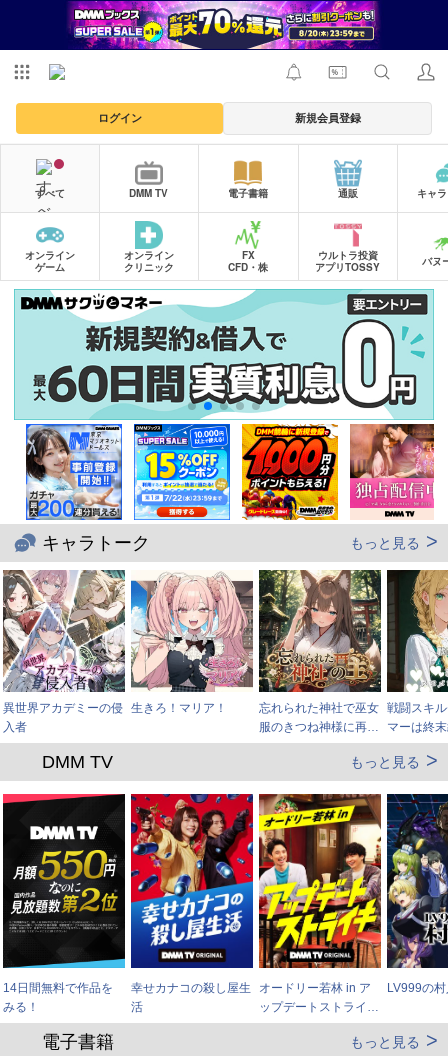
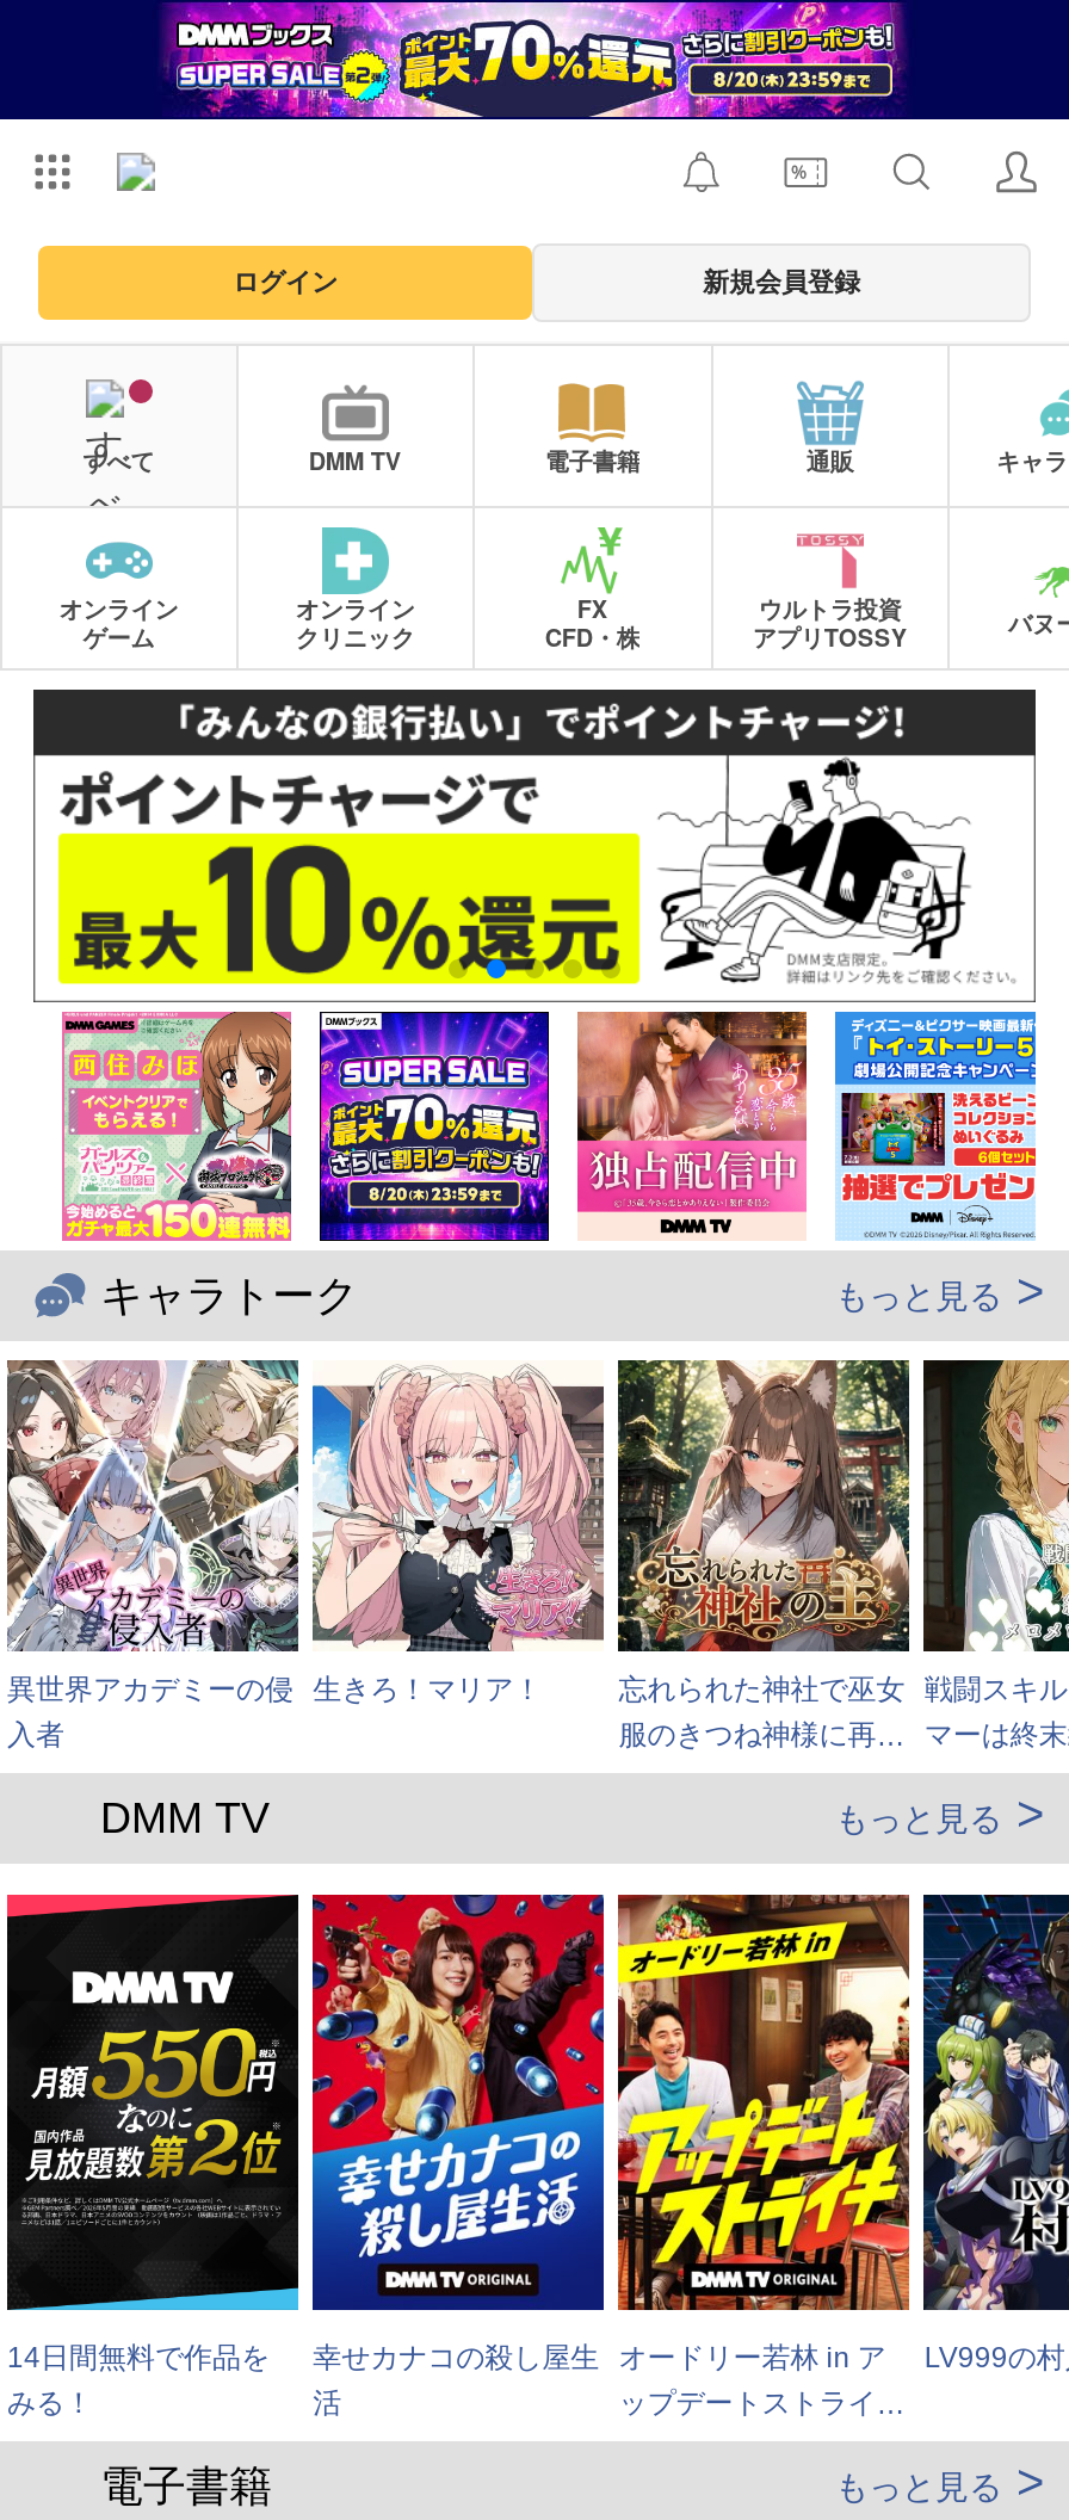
- [image]
+ [image]
